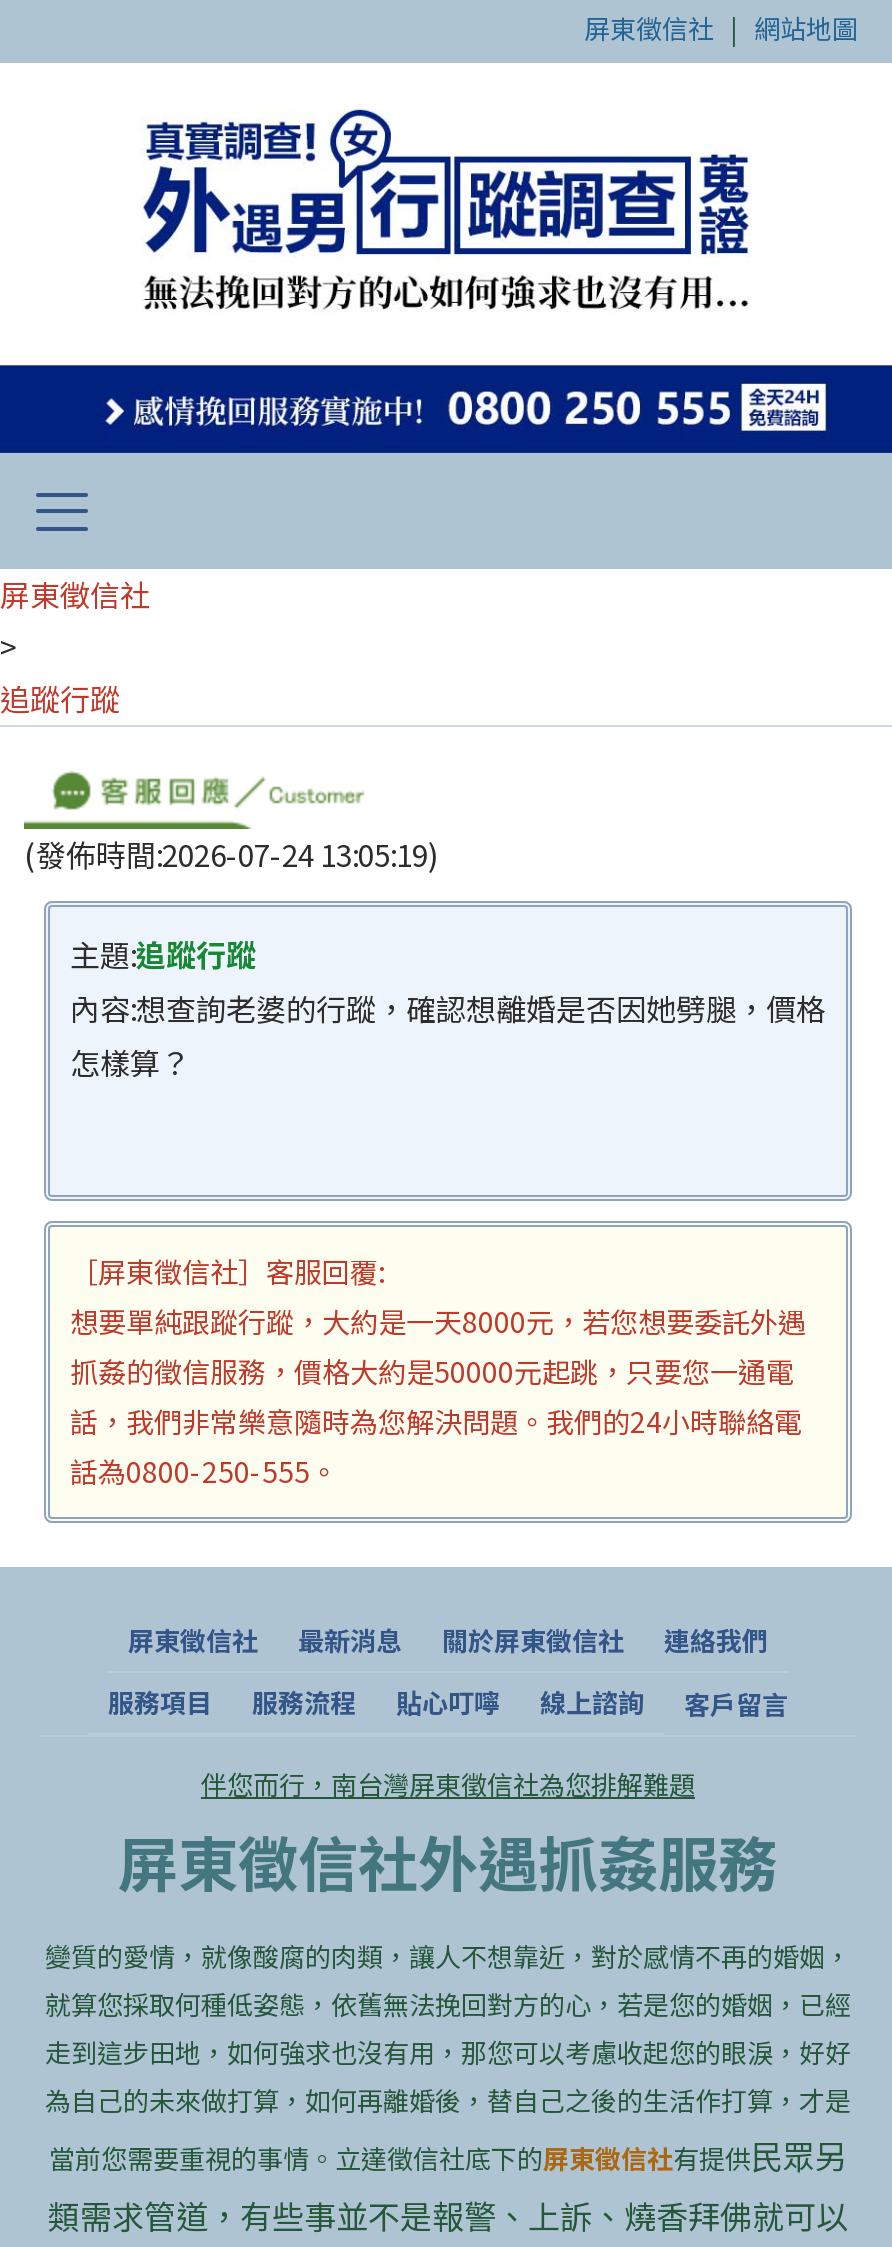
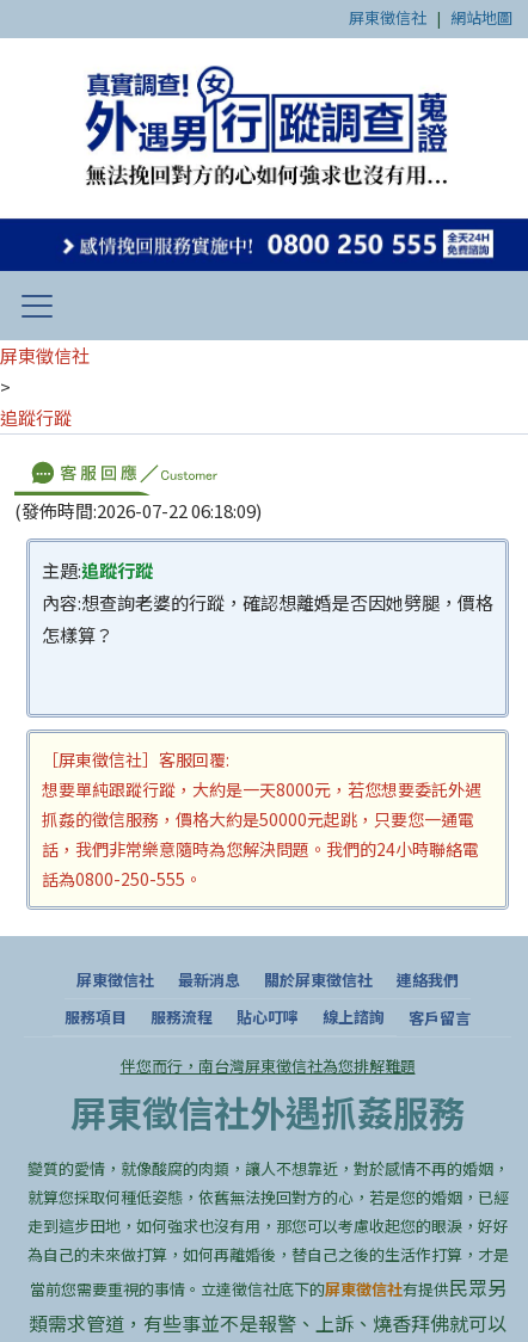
- (發佈時間:2026-07-24 13:05:19)
+ (發佈時間:2026-07-22 06:18:09)
